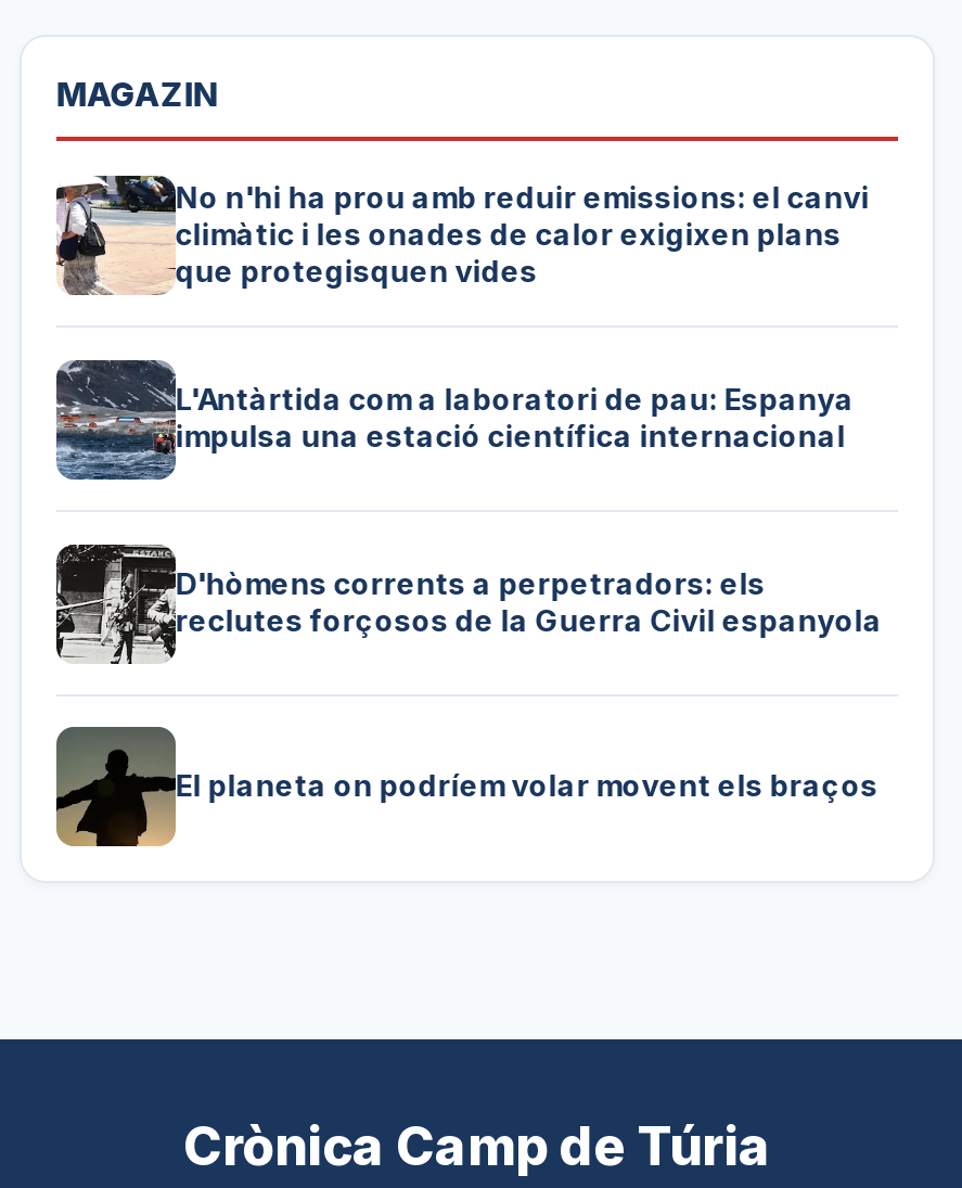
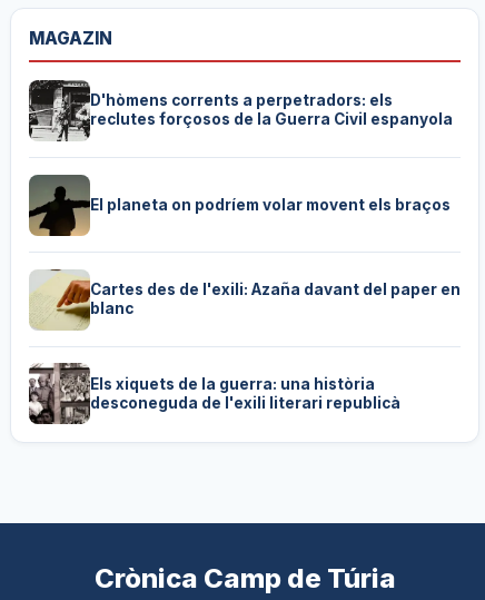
- [image]
- No n'hi ha prou amb reduir emissions: el canvi
- climàtic i les onades de calor exigixen plans
- que protegisquen vides

- [image]
- L'Antàrtida com a laboratori de pau: Espanya
- impulsa una estació científica internacional

moved up: [image] | D'hòmens corrents a perpetradors: els | reclutes forçosos de la Guerra Civil espanyola | El planeta on podríem volar movent els braços

+ [image]
+ Els xiquets de la guerra: una història
+ desconeguda de l'exili literari republicà

+ [image]
+ Cartes des de l'exili: Azaña davant del paper en
+ blanc
